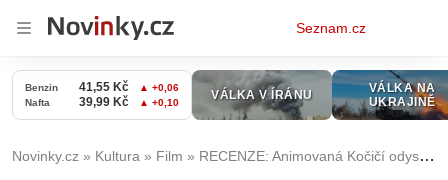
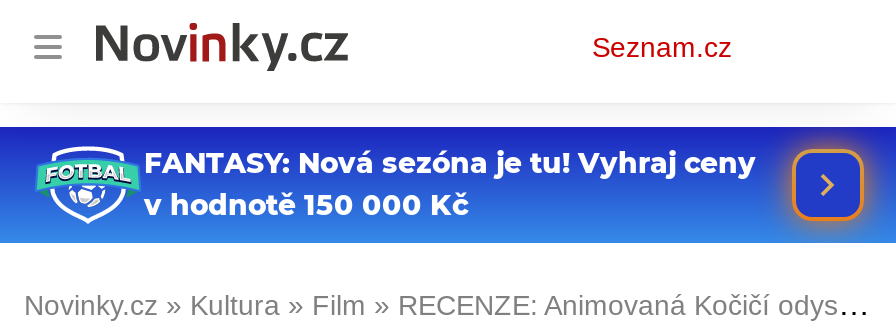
- [image]
+ [image]
